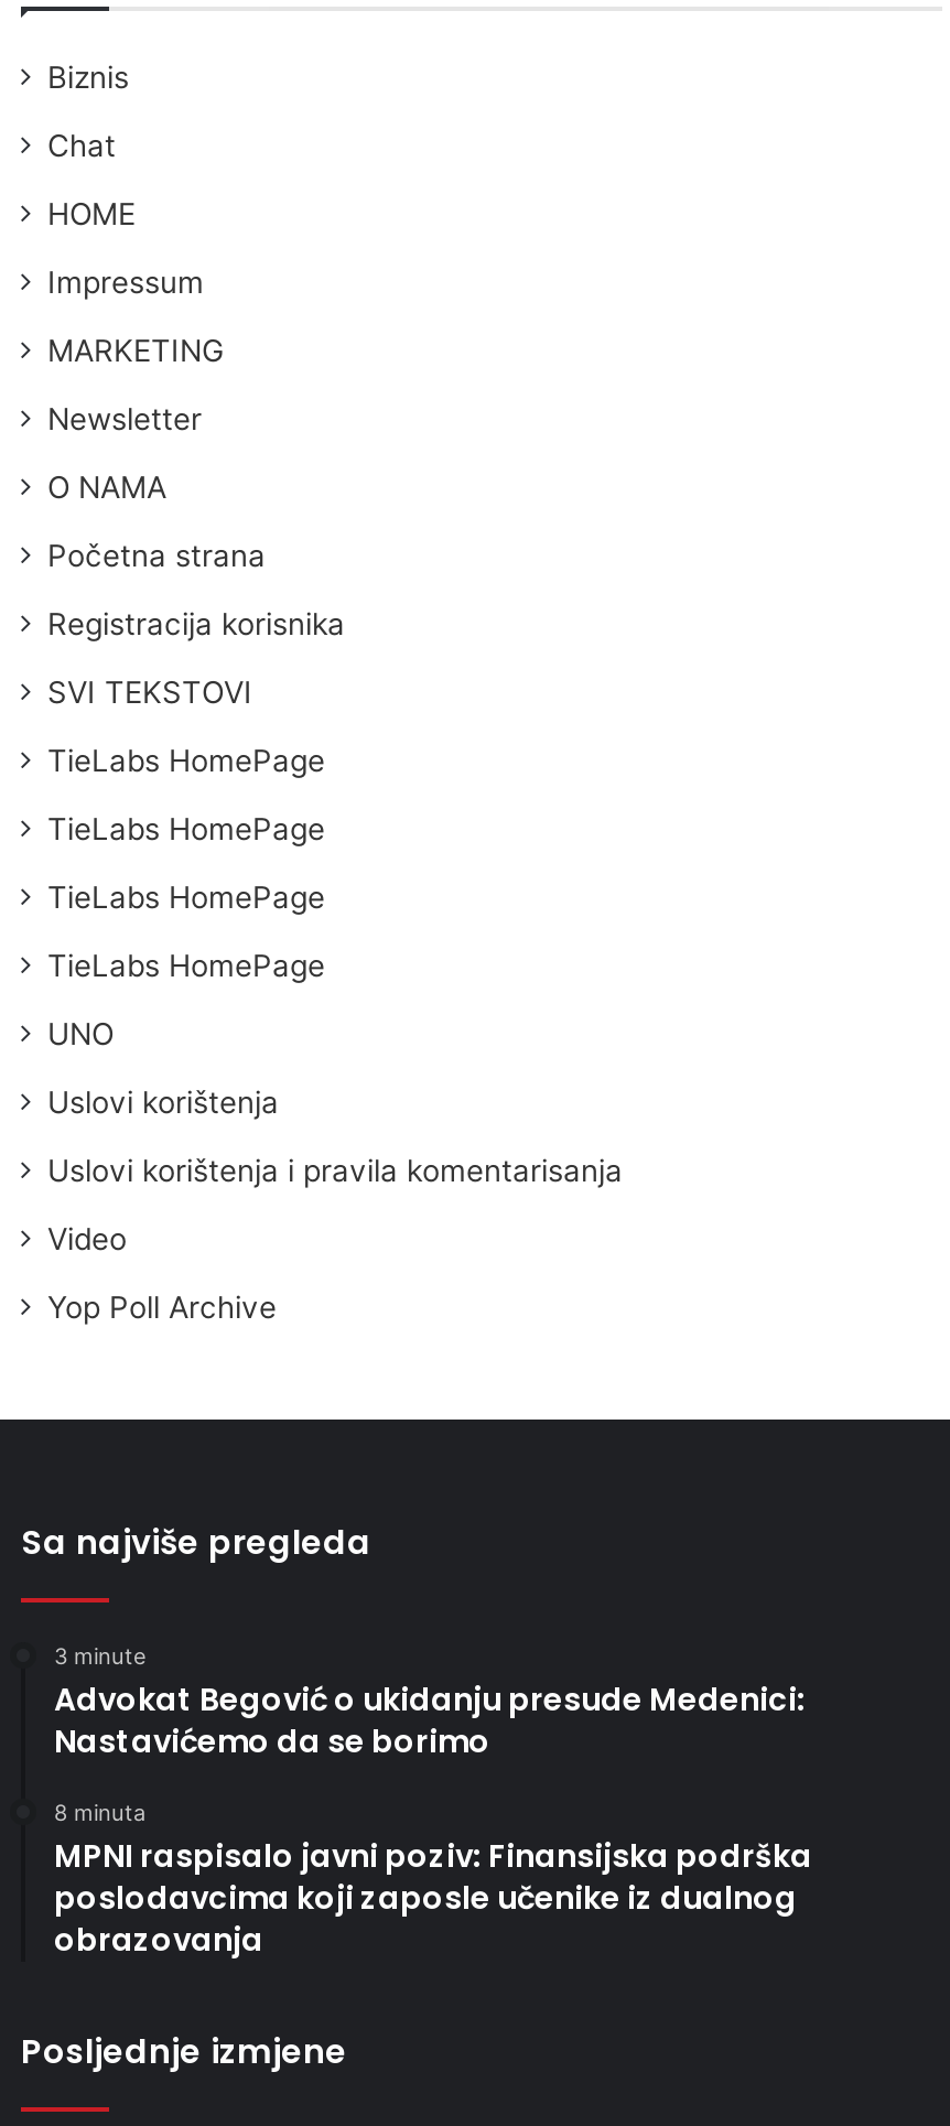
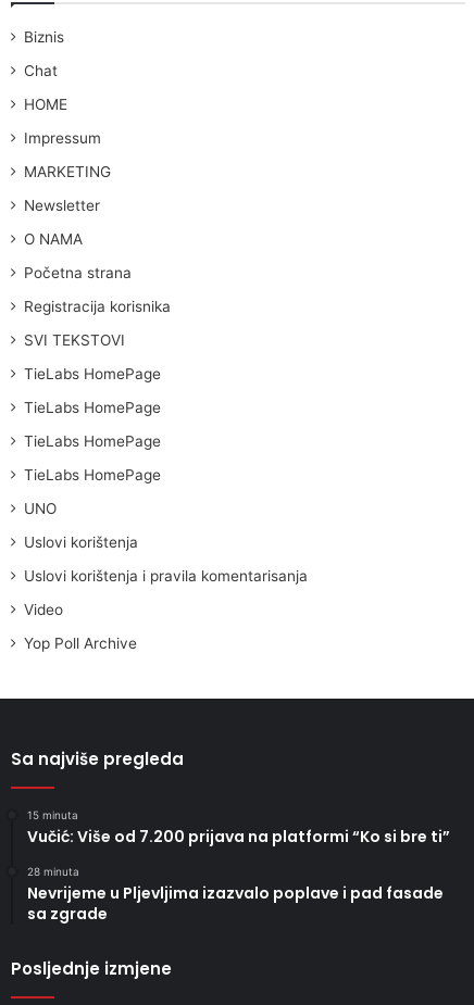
- 3 minute
- Advokat Begović o ukidanju presude Medenici:
- Nastavićemo da se borimo
+ 15 minuta
+ Vučić: Više od 7.200 prijava na platformi “Ko si bre ti”

- 8 minuta
- MPNI raspisalo javni poziv: Finansijska podrška
- poslodavcima koji zaposle učenike iz dualnog
- obrazovanja
+ 28 minuta
+ Nevrijeme u Pljevljima izazvalo poplave i pad fasade
+ sa zgrade
